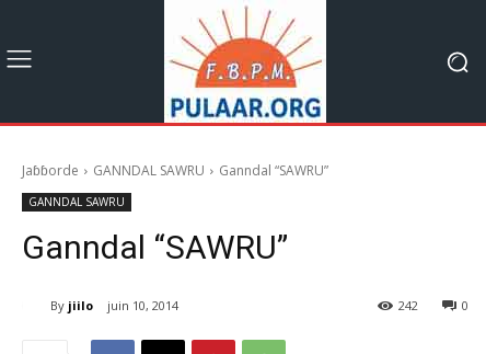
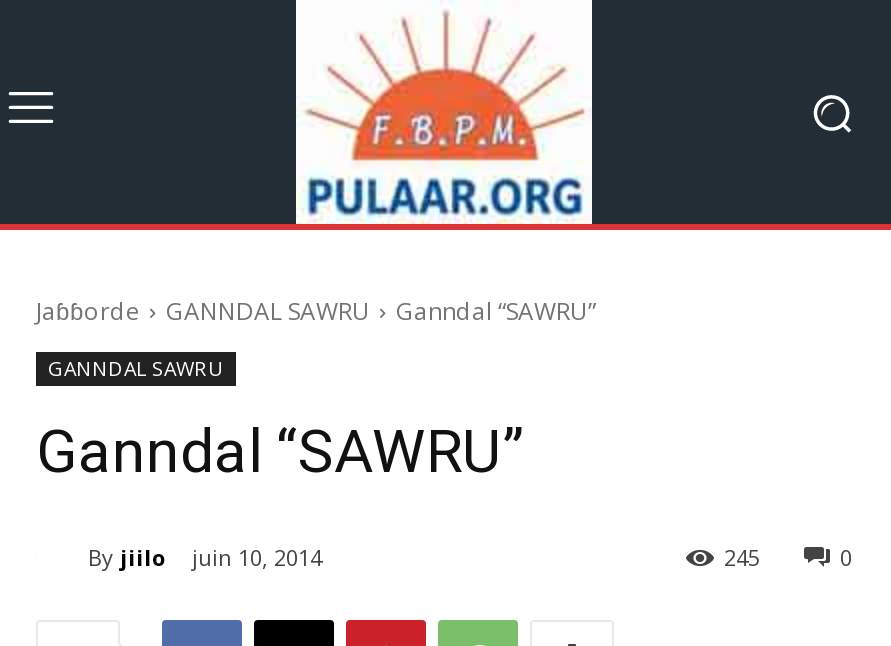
- 242
+ 245
